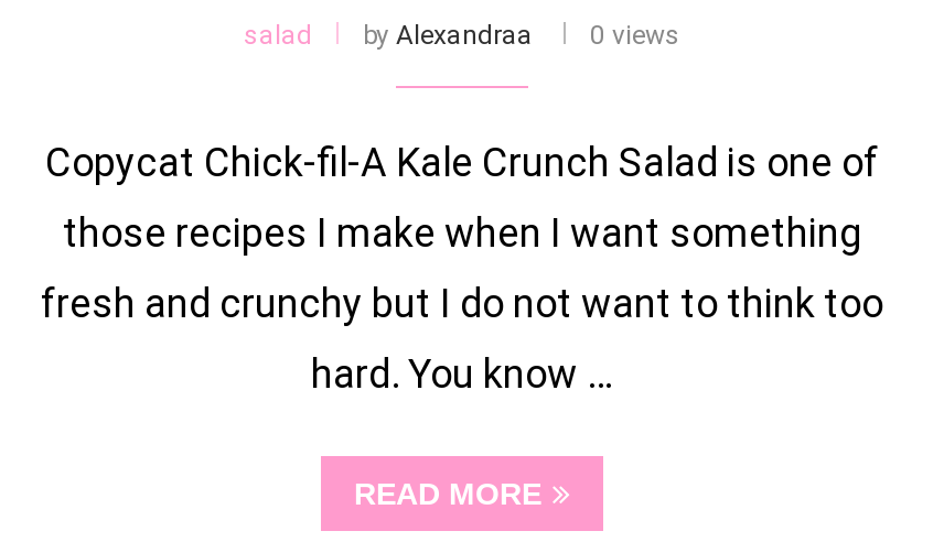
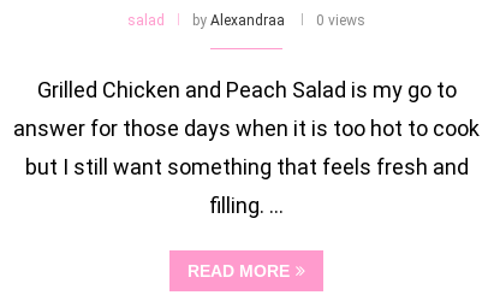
- Copycat Chick-fil-A Kale Crunch Salad is one of
+ Grilled Chicken and Peach Salad is my go to

- those recipes I make when I want something
+ answer for those days when it is too hot to cook

- fresh and crunchy but I do not want to think too
+ but I still want something that feels fresh and

- hard. You know …
+ filling. …
